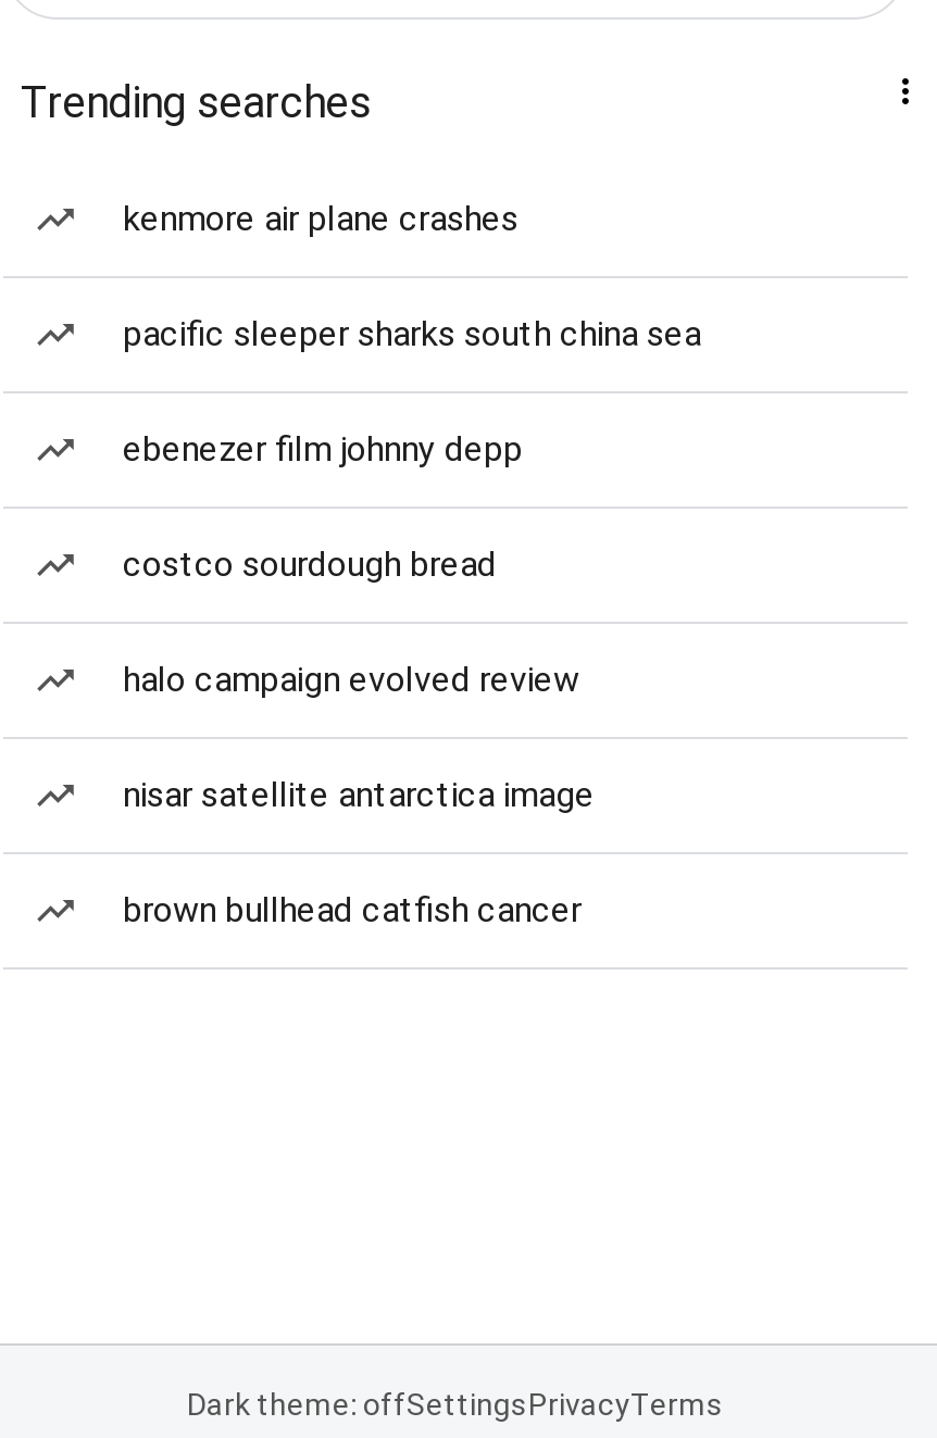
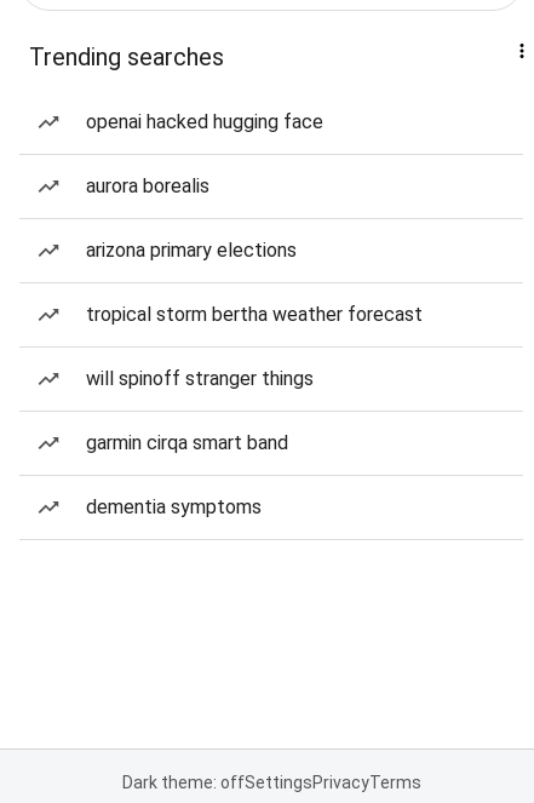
- kenmore air plane crashes
+ openai hacked hugging face

- pacific sleeper sharks south china sea
+ aurora borealis

- ebenezer film johnny depp
+ arizona primary elections

- costco sourdough bread
+ tropical storm bertha weather forecast

- halo campaign evolved review
+ will spinoff stranger things

- nisar satellite antarctica image
+ garmin cirqa smart band

- brown bullhead catfish cancer
+ dementia symptoms
